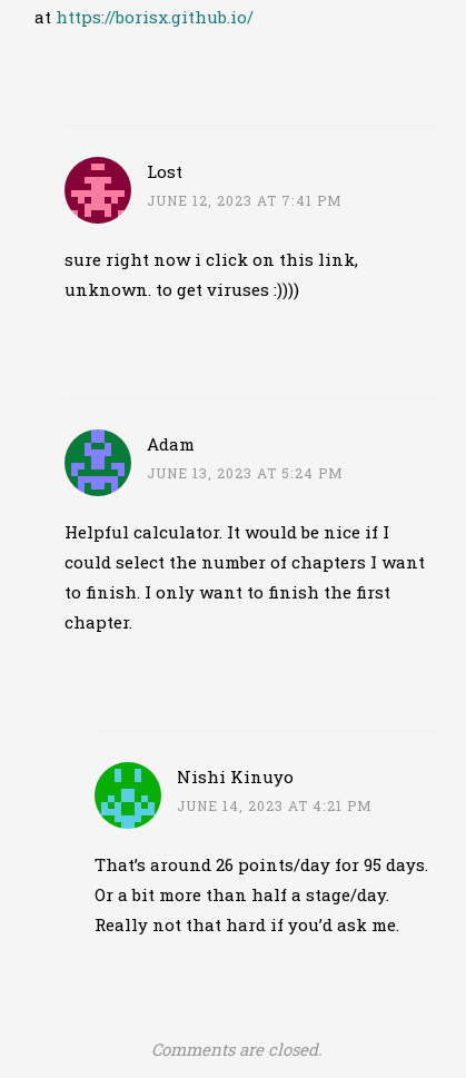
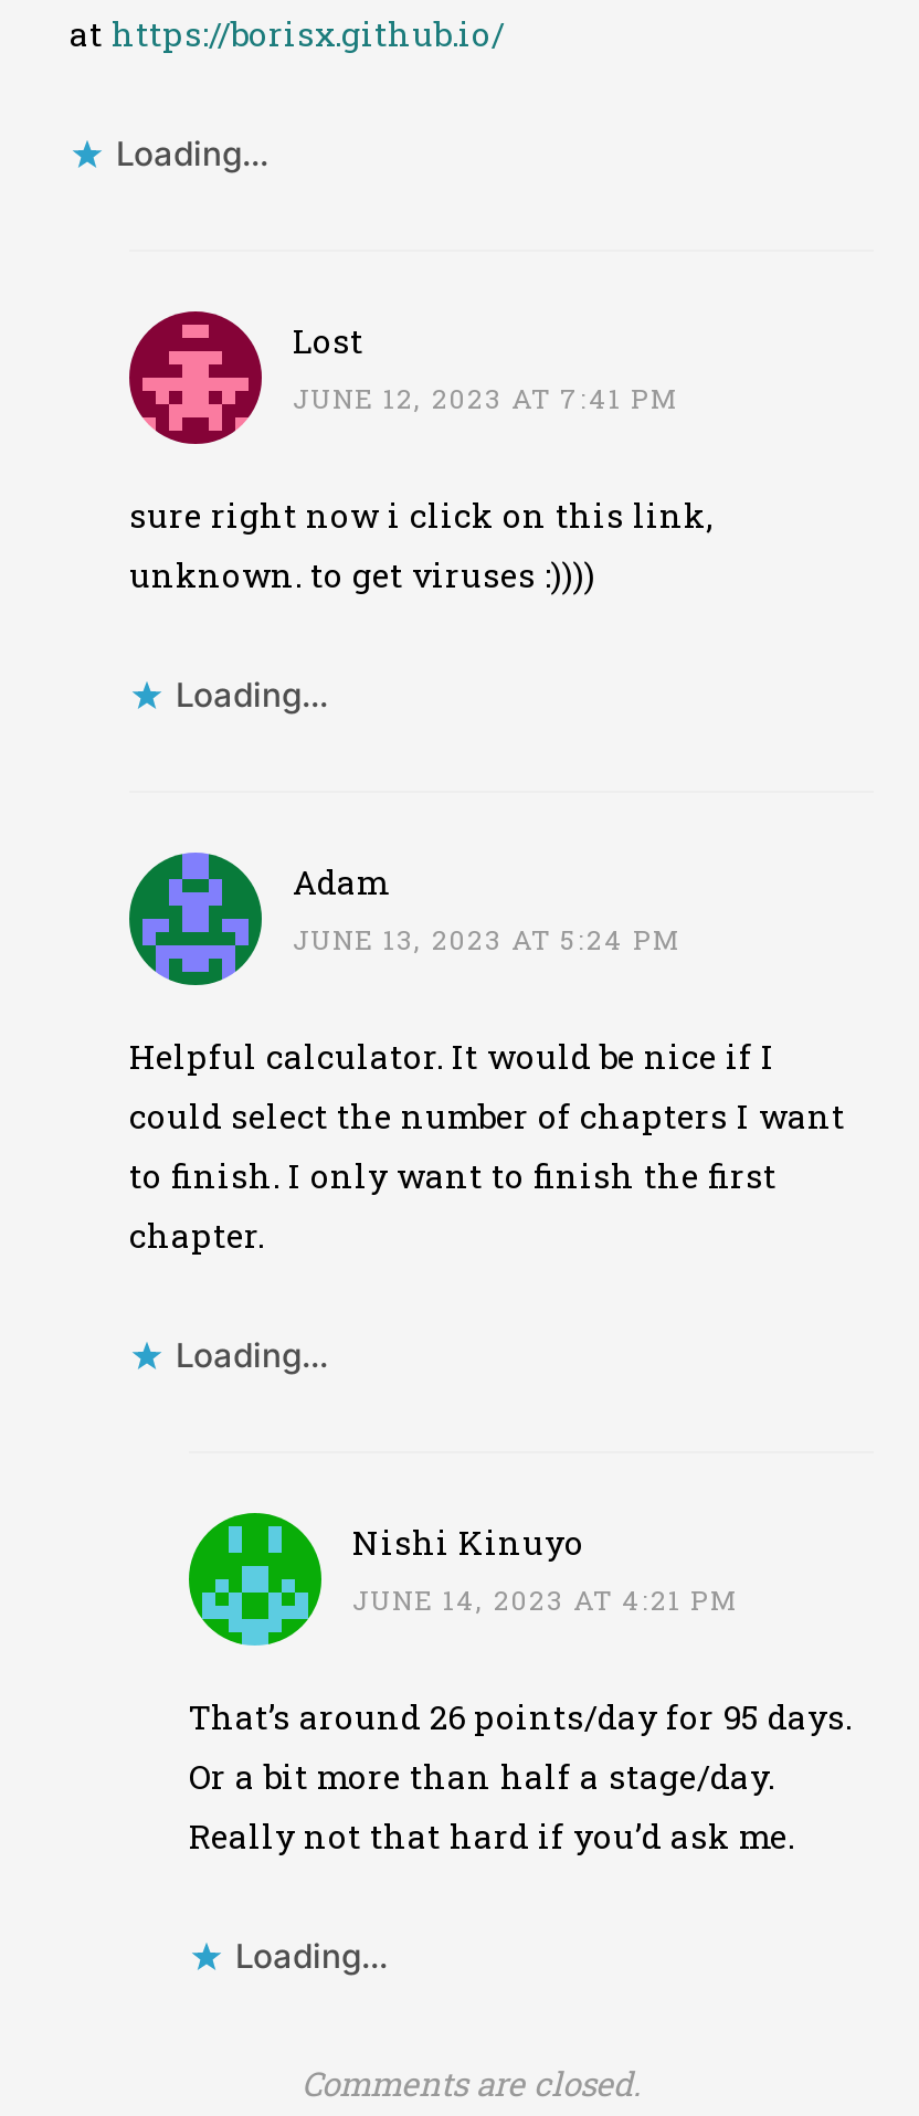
+ Loading...

+ Loading...

+ Loading...

+ Loading...
